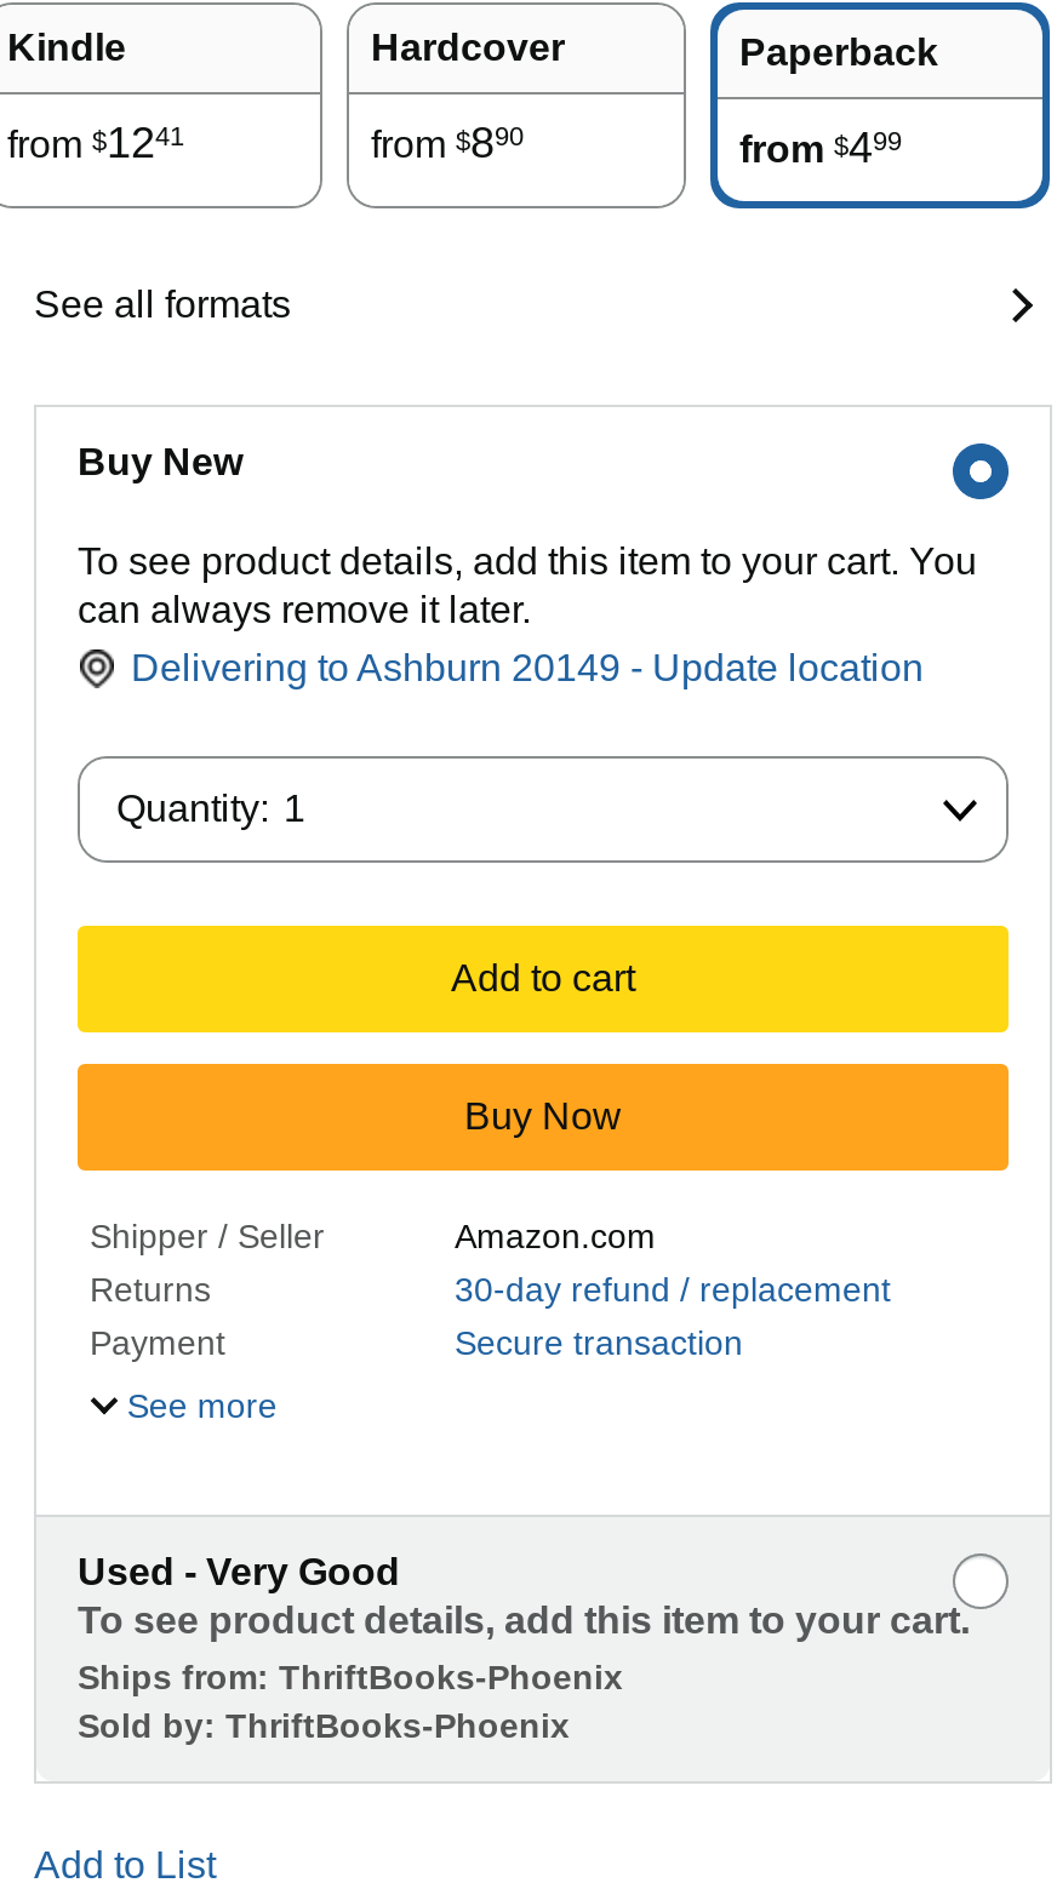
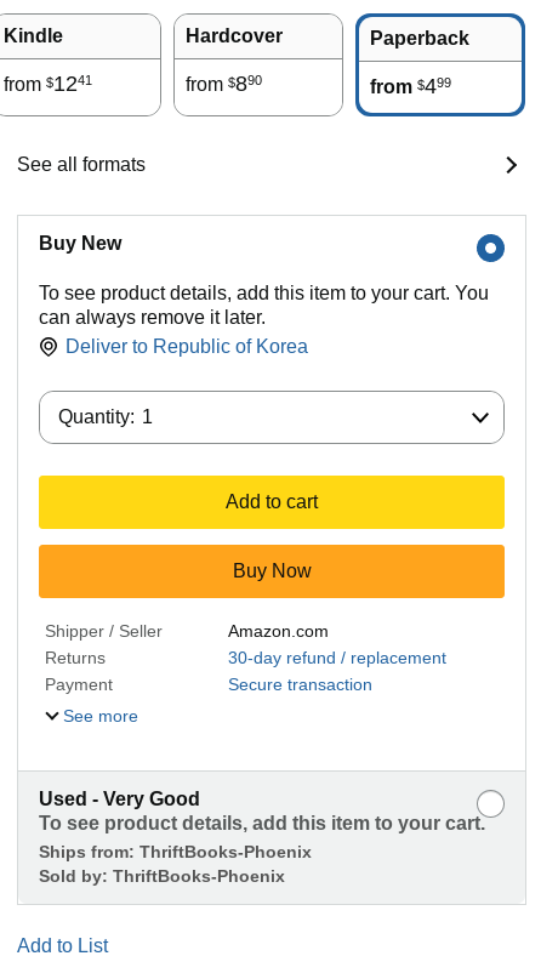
- Delivering to Ashburn 20149 - Update location
+ Deliver to Republic of Korea
